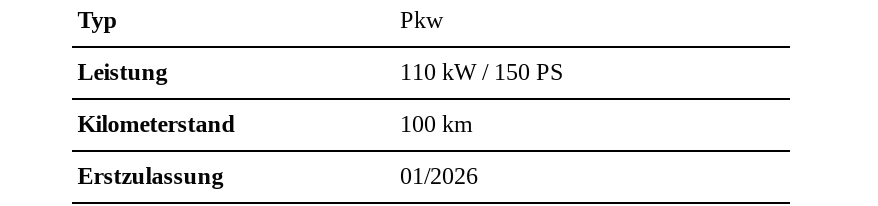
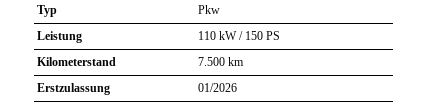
- 100 km
+ 7.500 km
